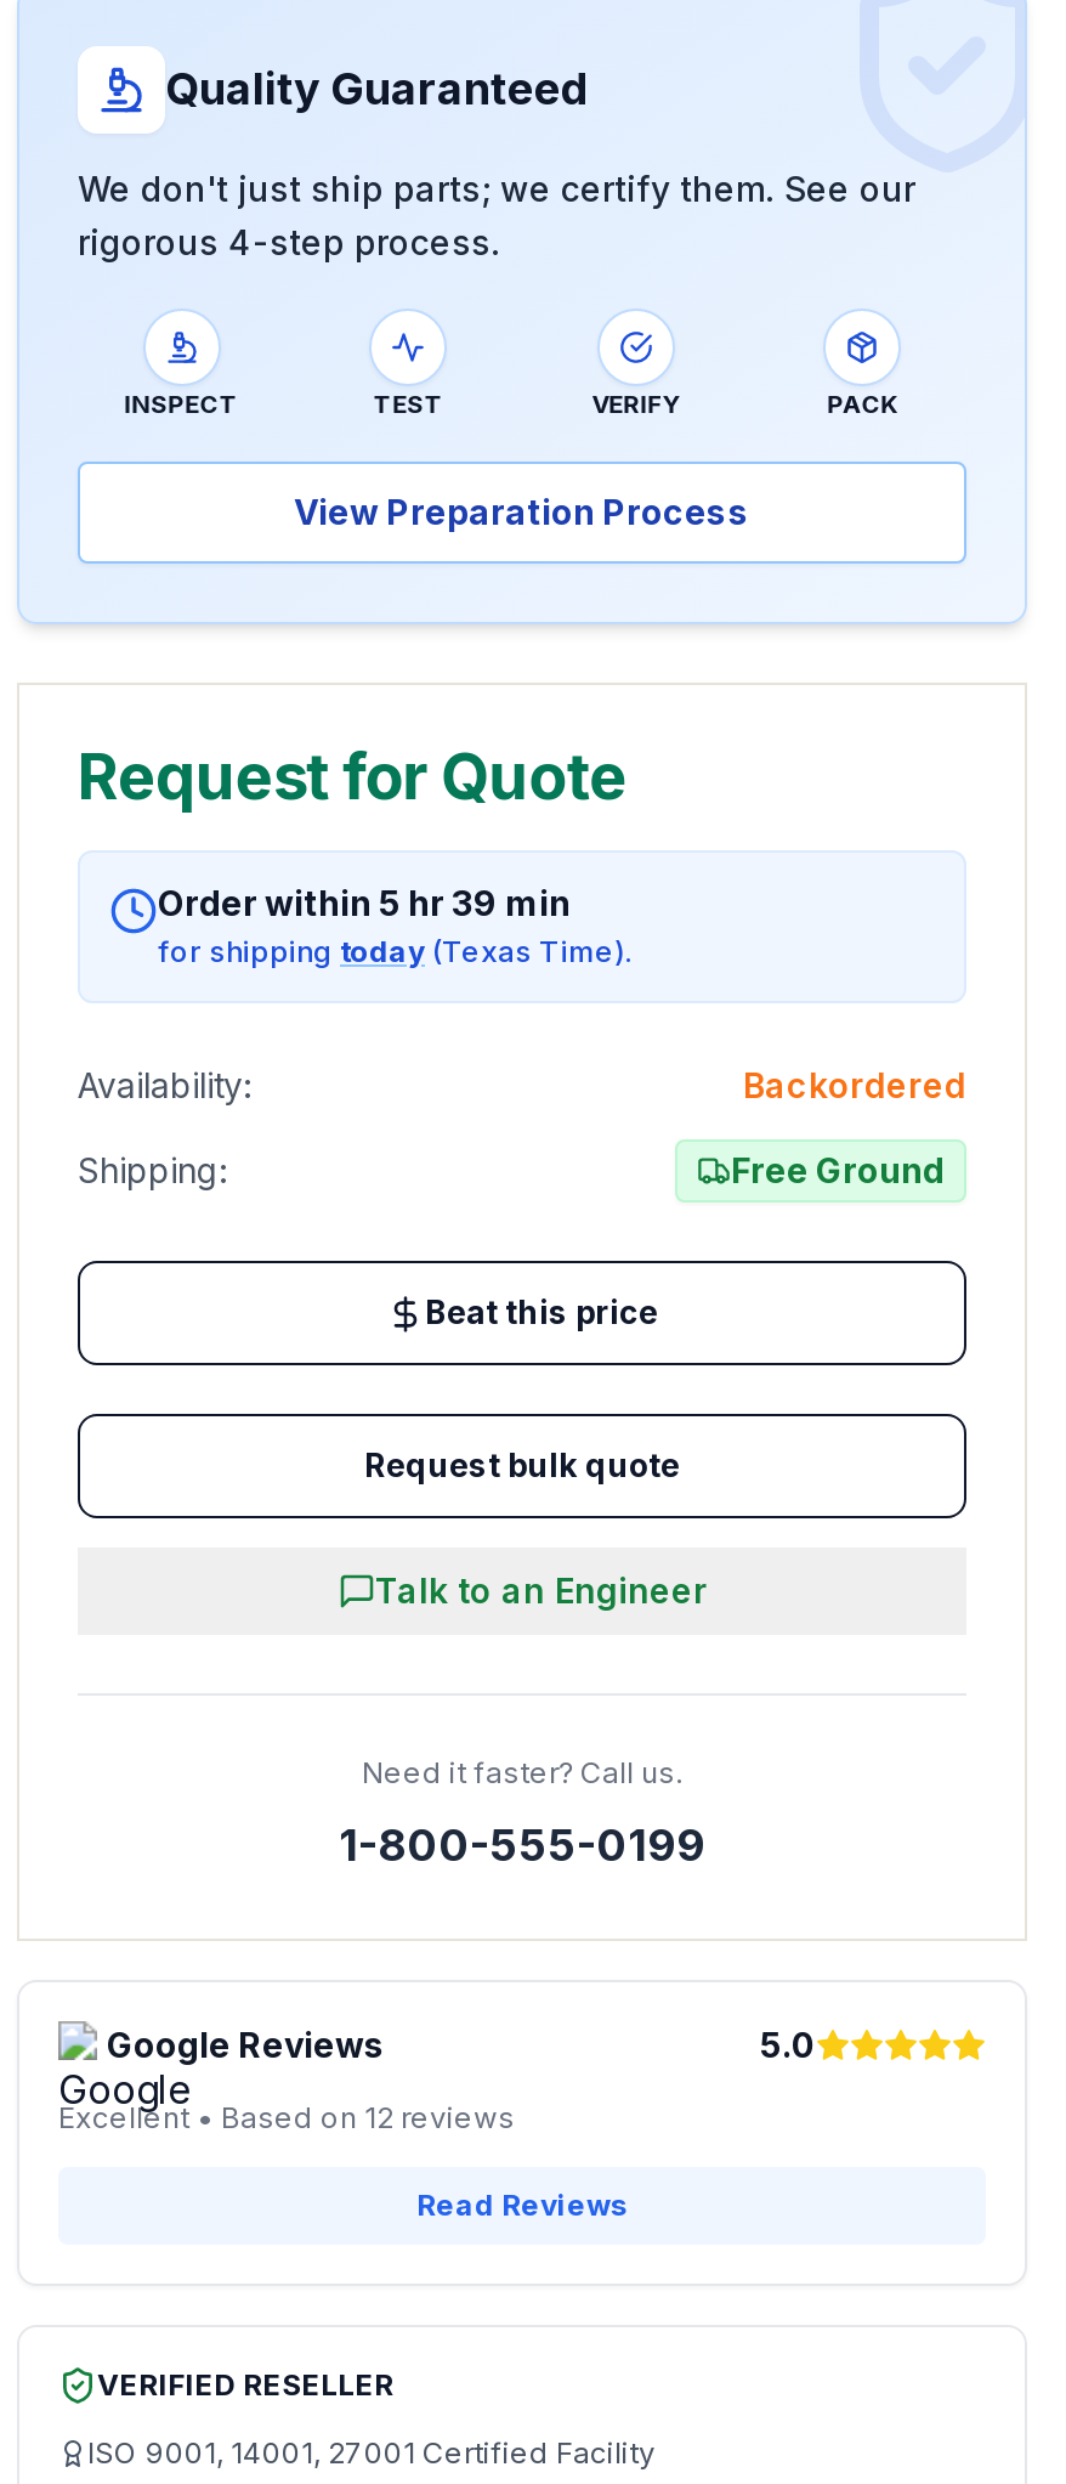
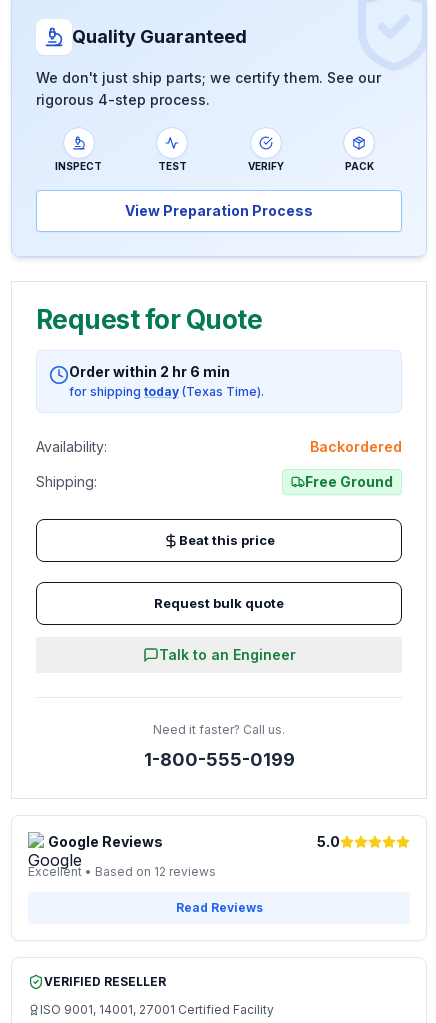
- Order within 5 hr 39 min
+ Order within 2 hr 6 min
